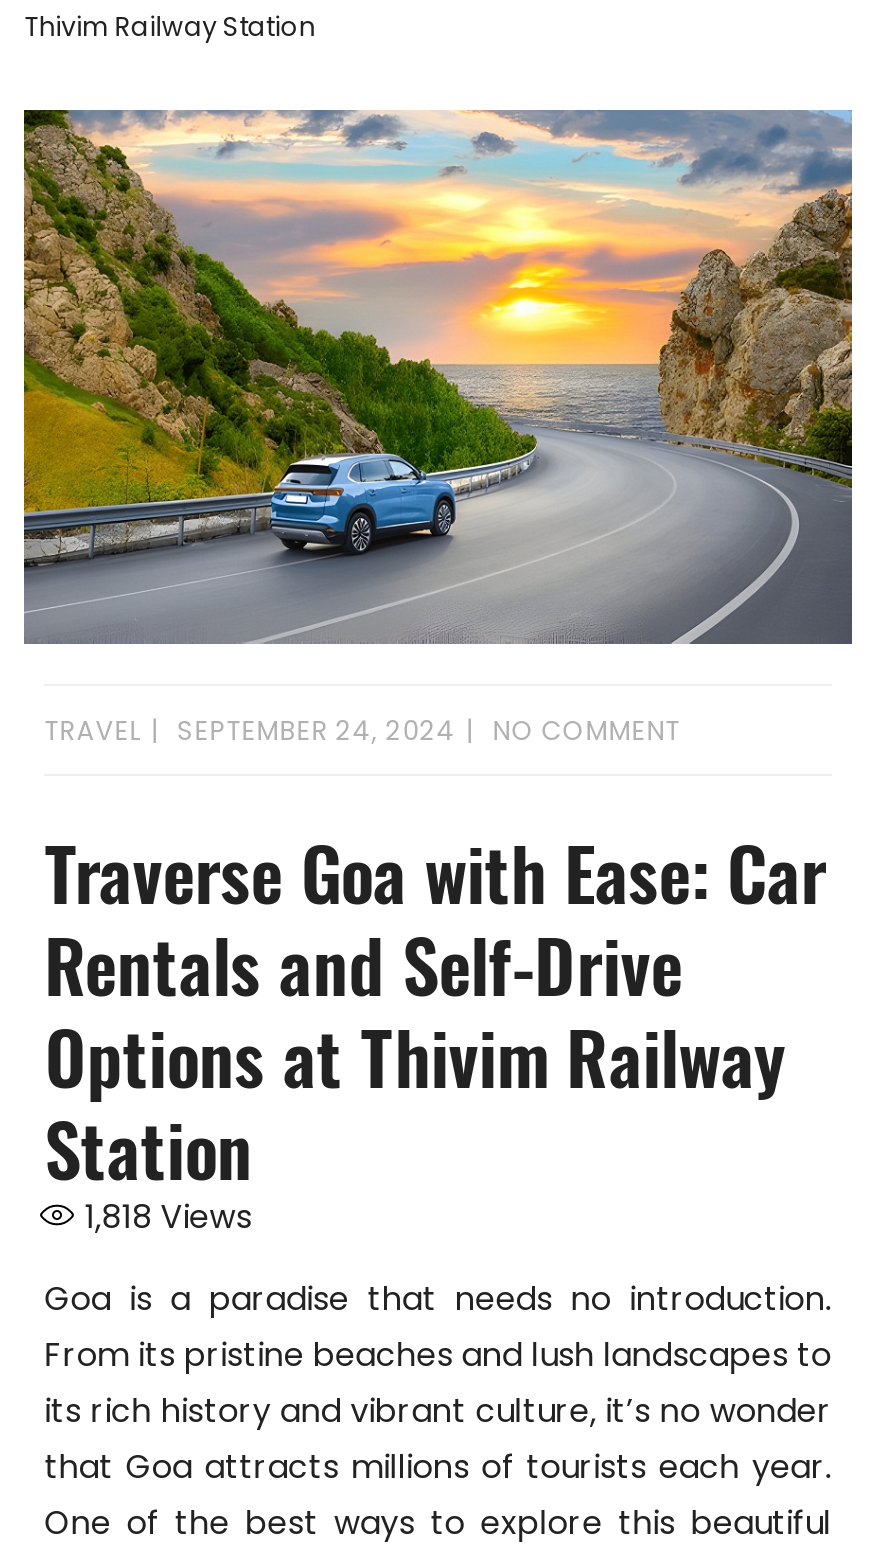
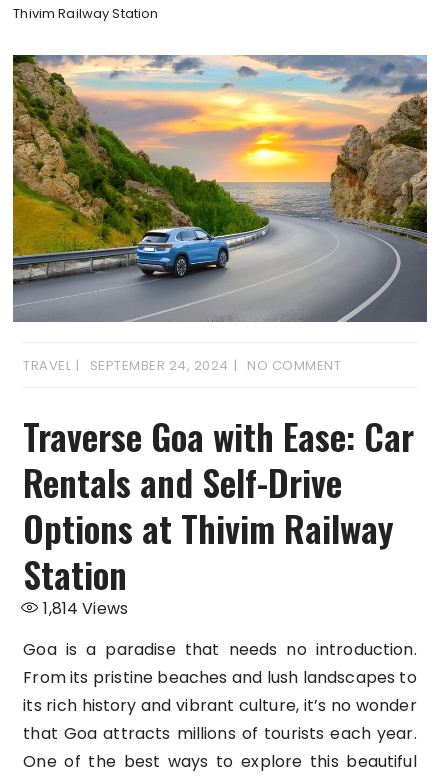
- 1,818 Views
+ 1,814 Views
